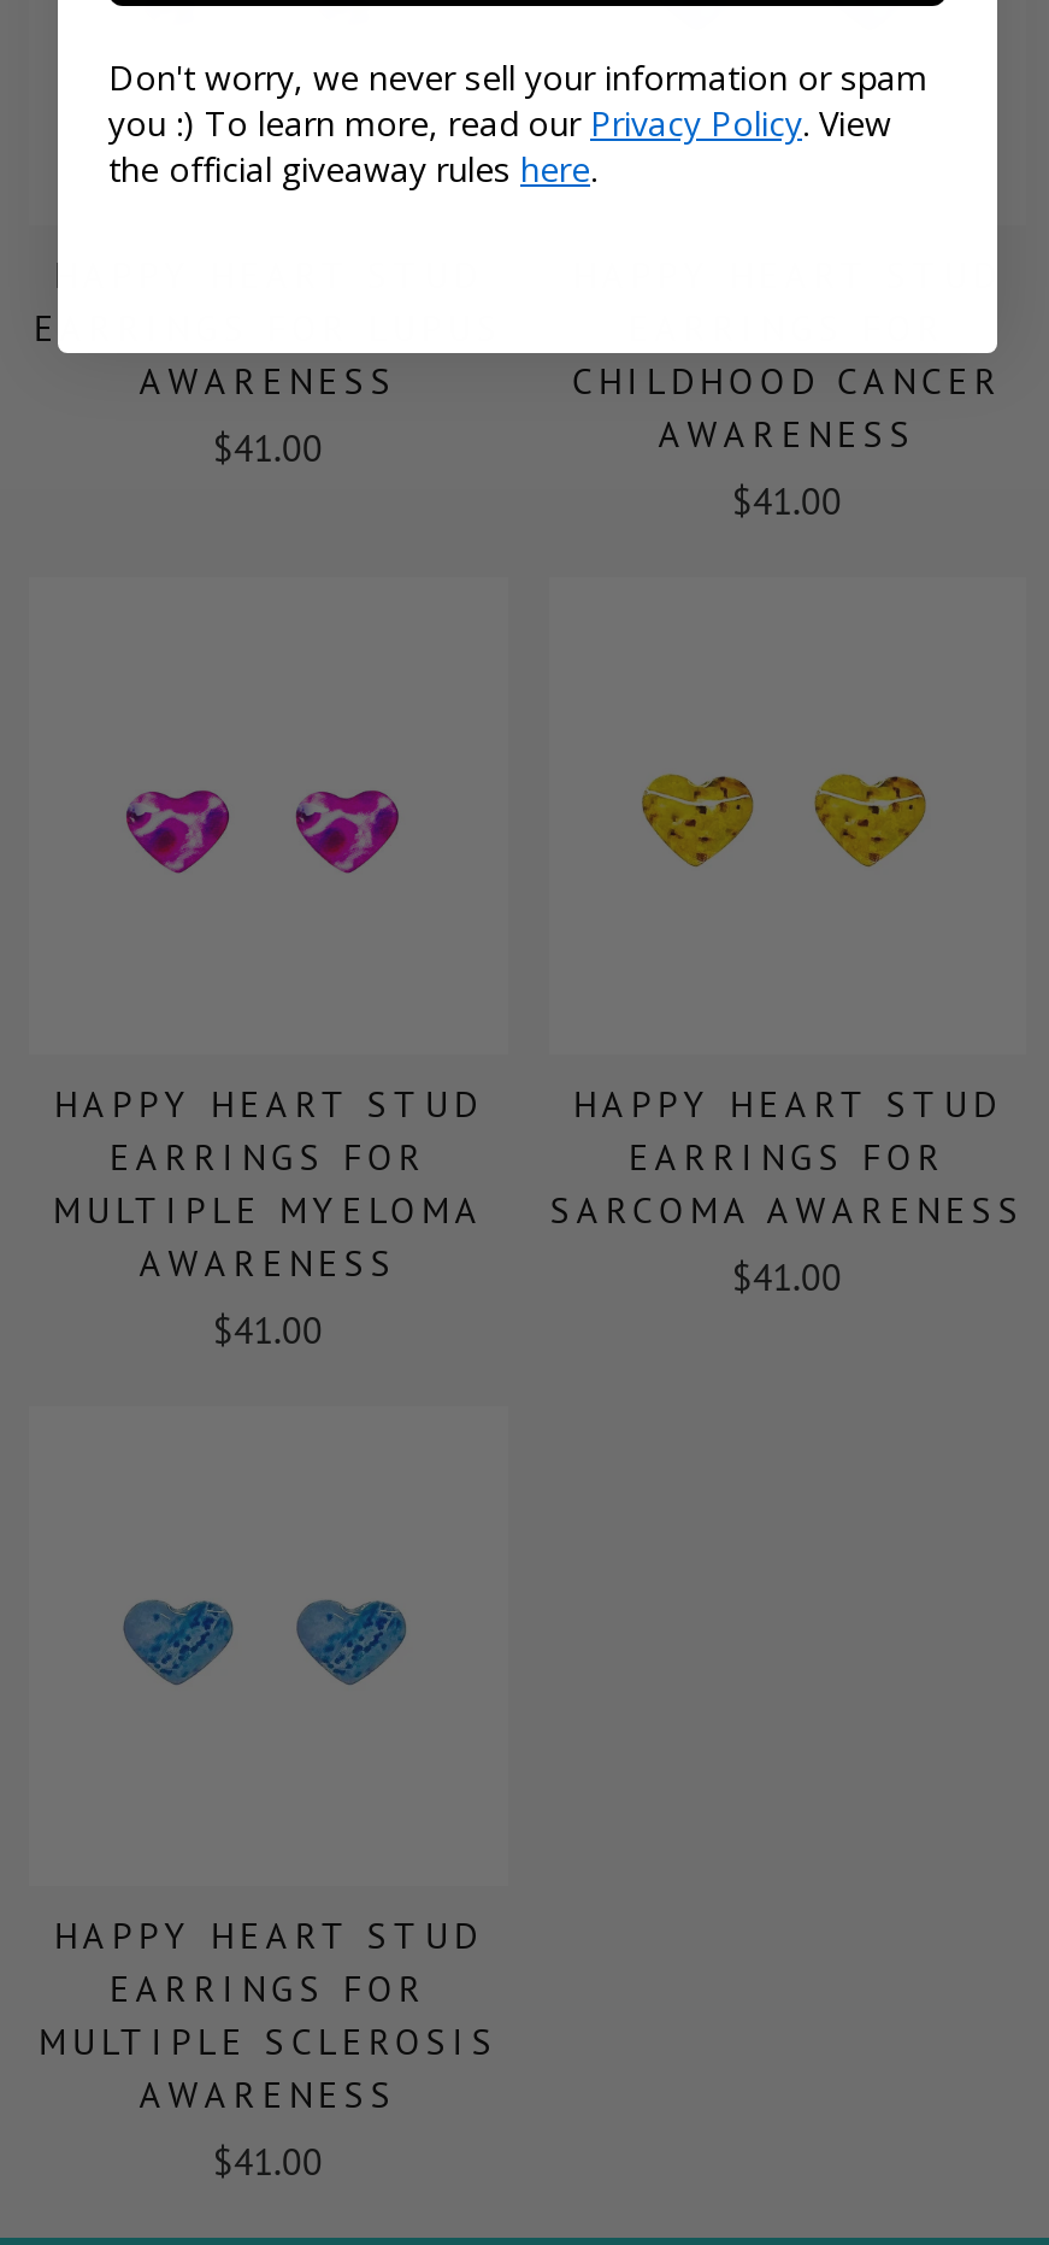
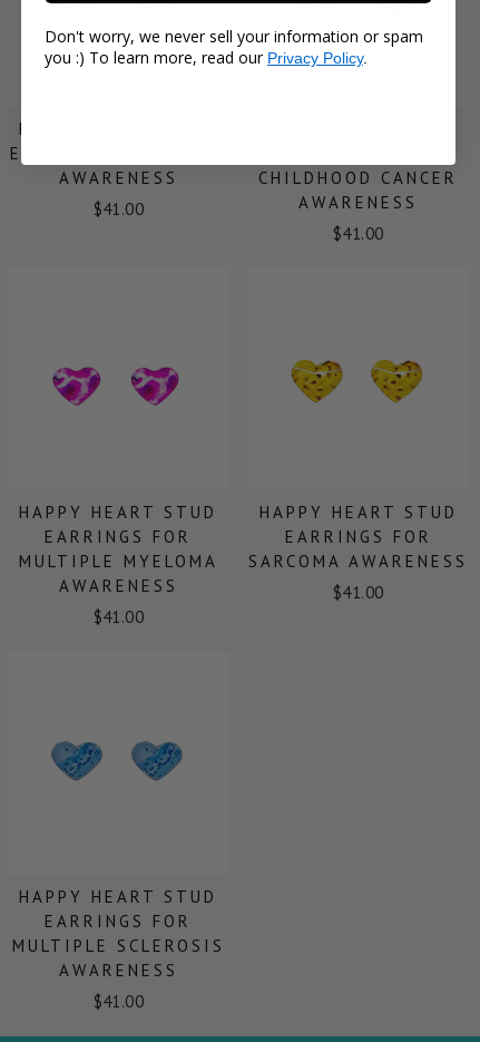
- you :) To learn more, read our Privacy Policy. View
- the official giveaway rules here.
+ you :) To learn more, read our Privacy Policy.
